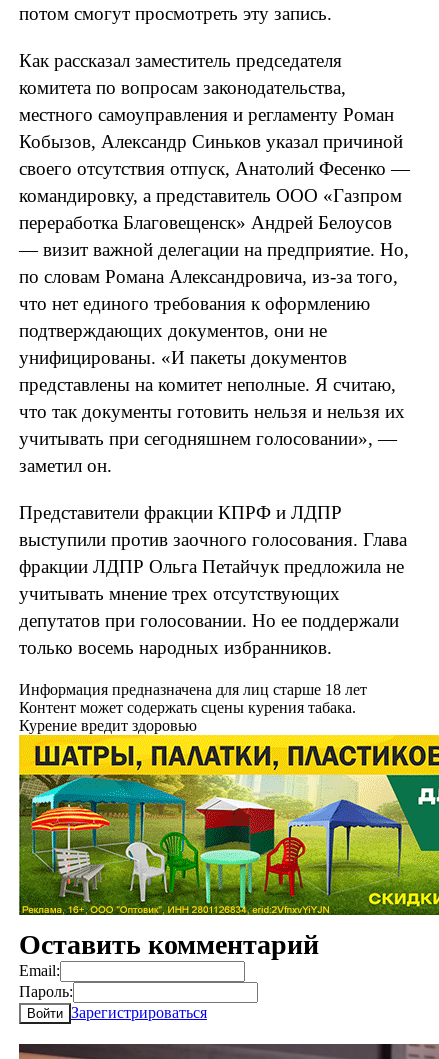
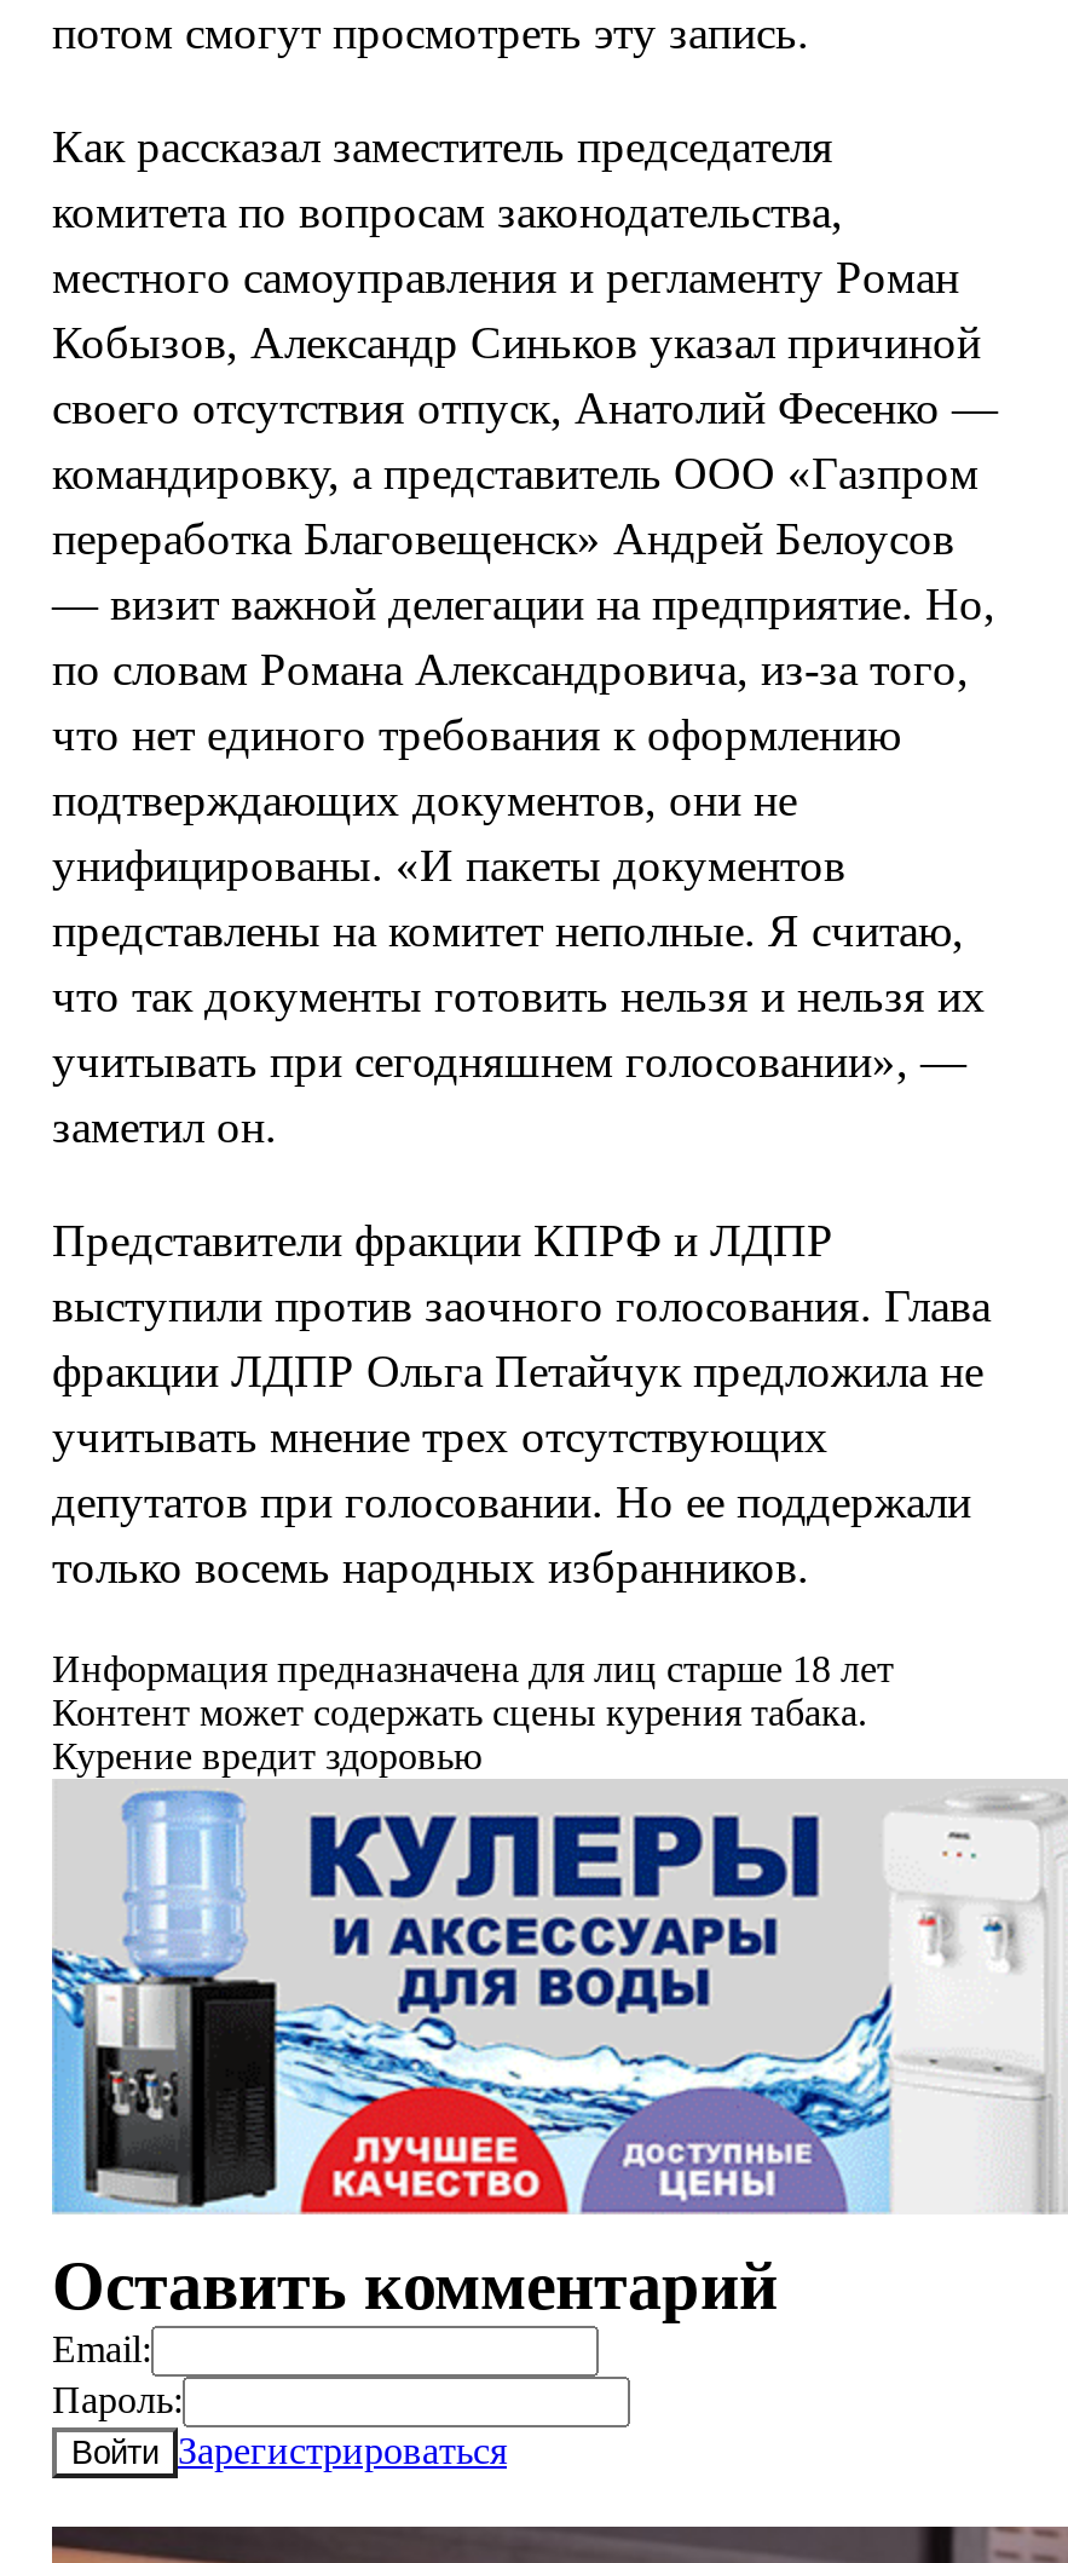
- [image]
+ [image]
